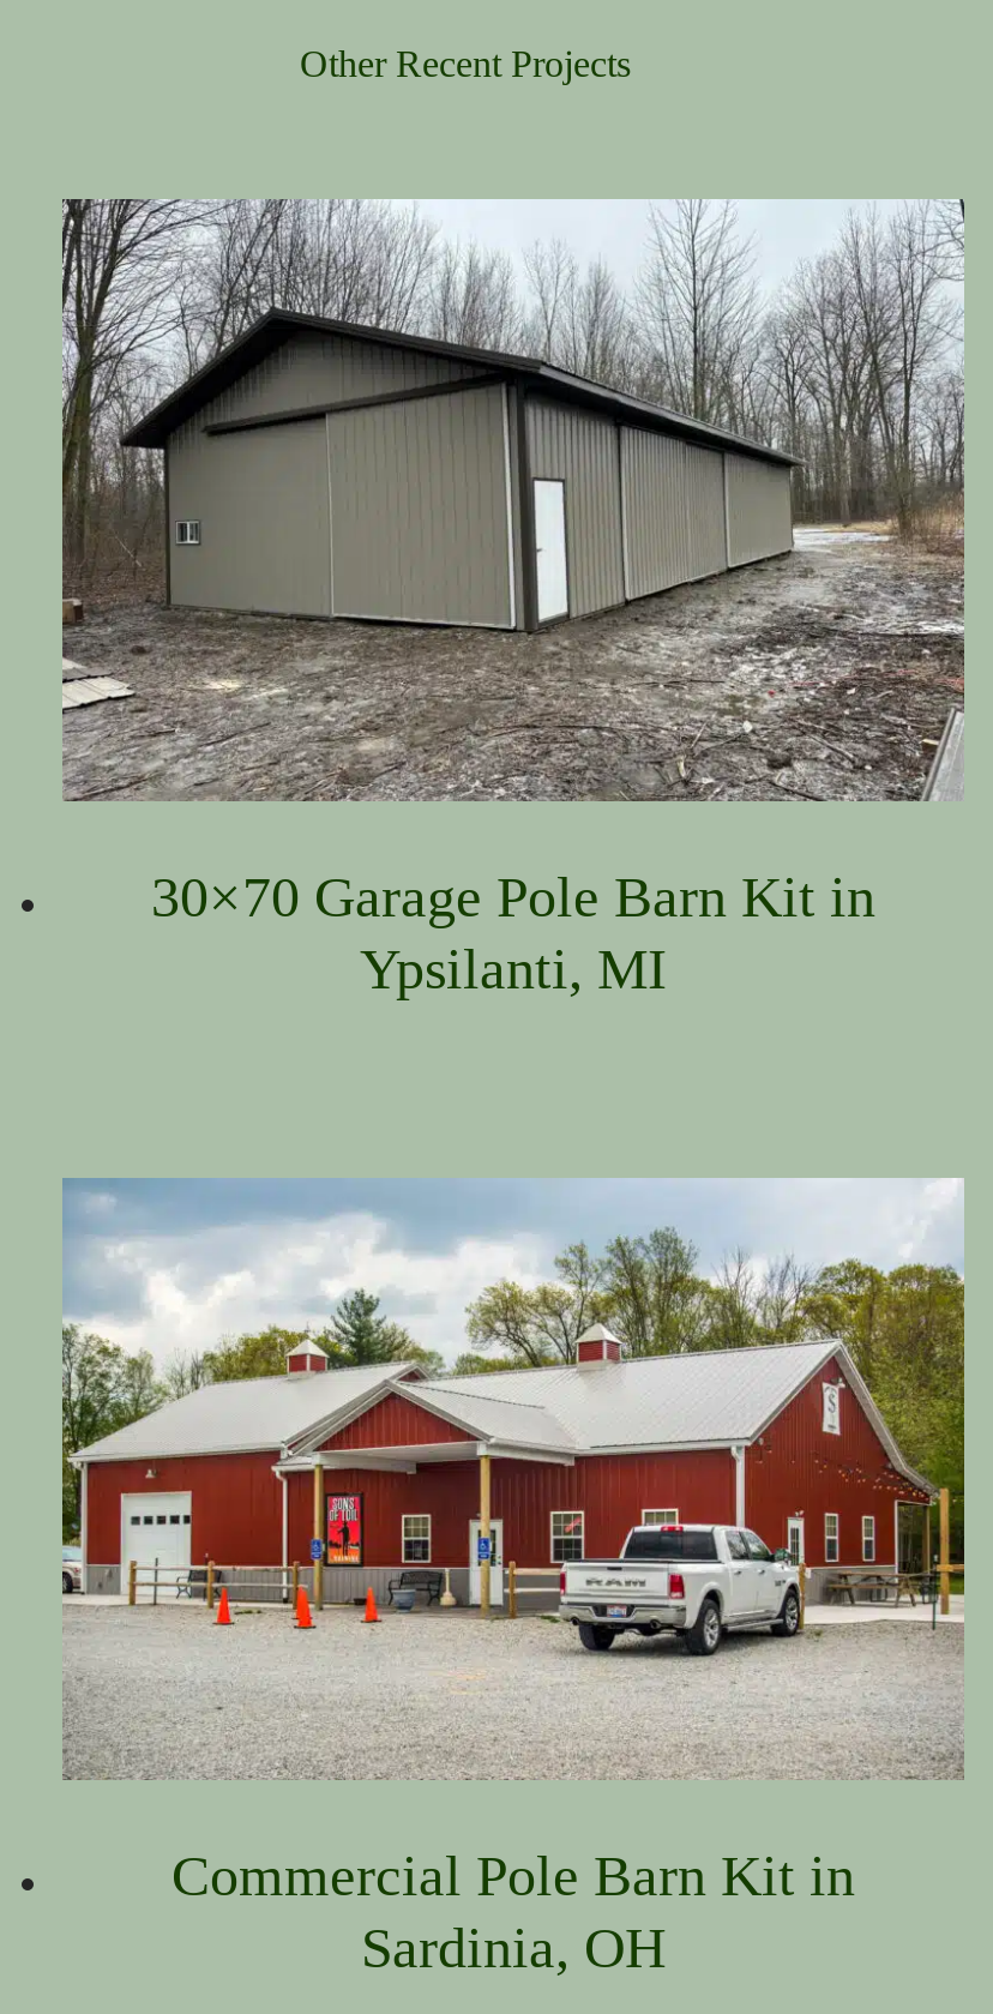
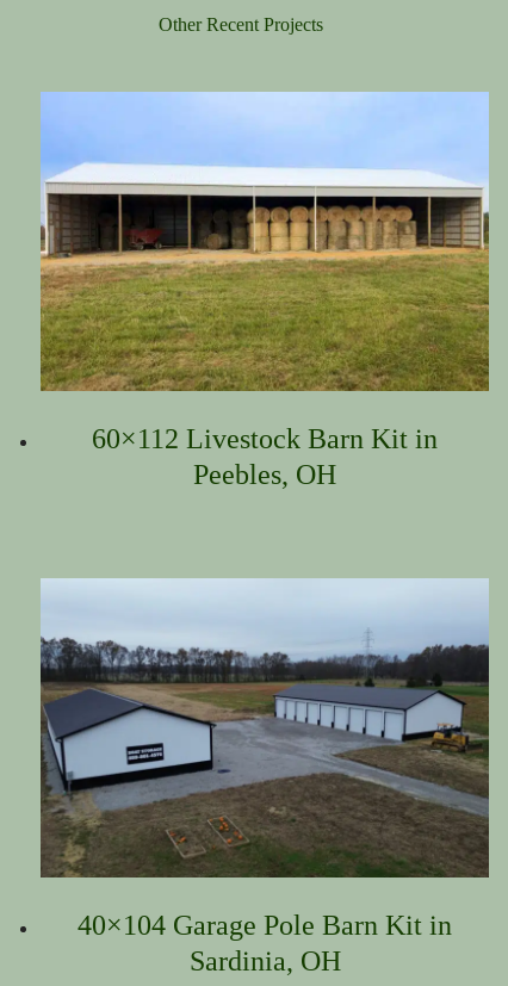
- [image]
- 30×70 Garage Pole Barn Kit in
- Ypsilanti, MI
+ [image]
+ 60×112 Livestock Barn Kit in
+ Peebles, OH

- [image]
- Commercial Pole Barn Kit in
+ [image]
+ 40×104 Garage Pole Barn Kit in
